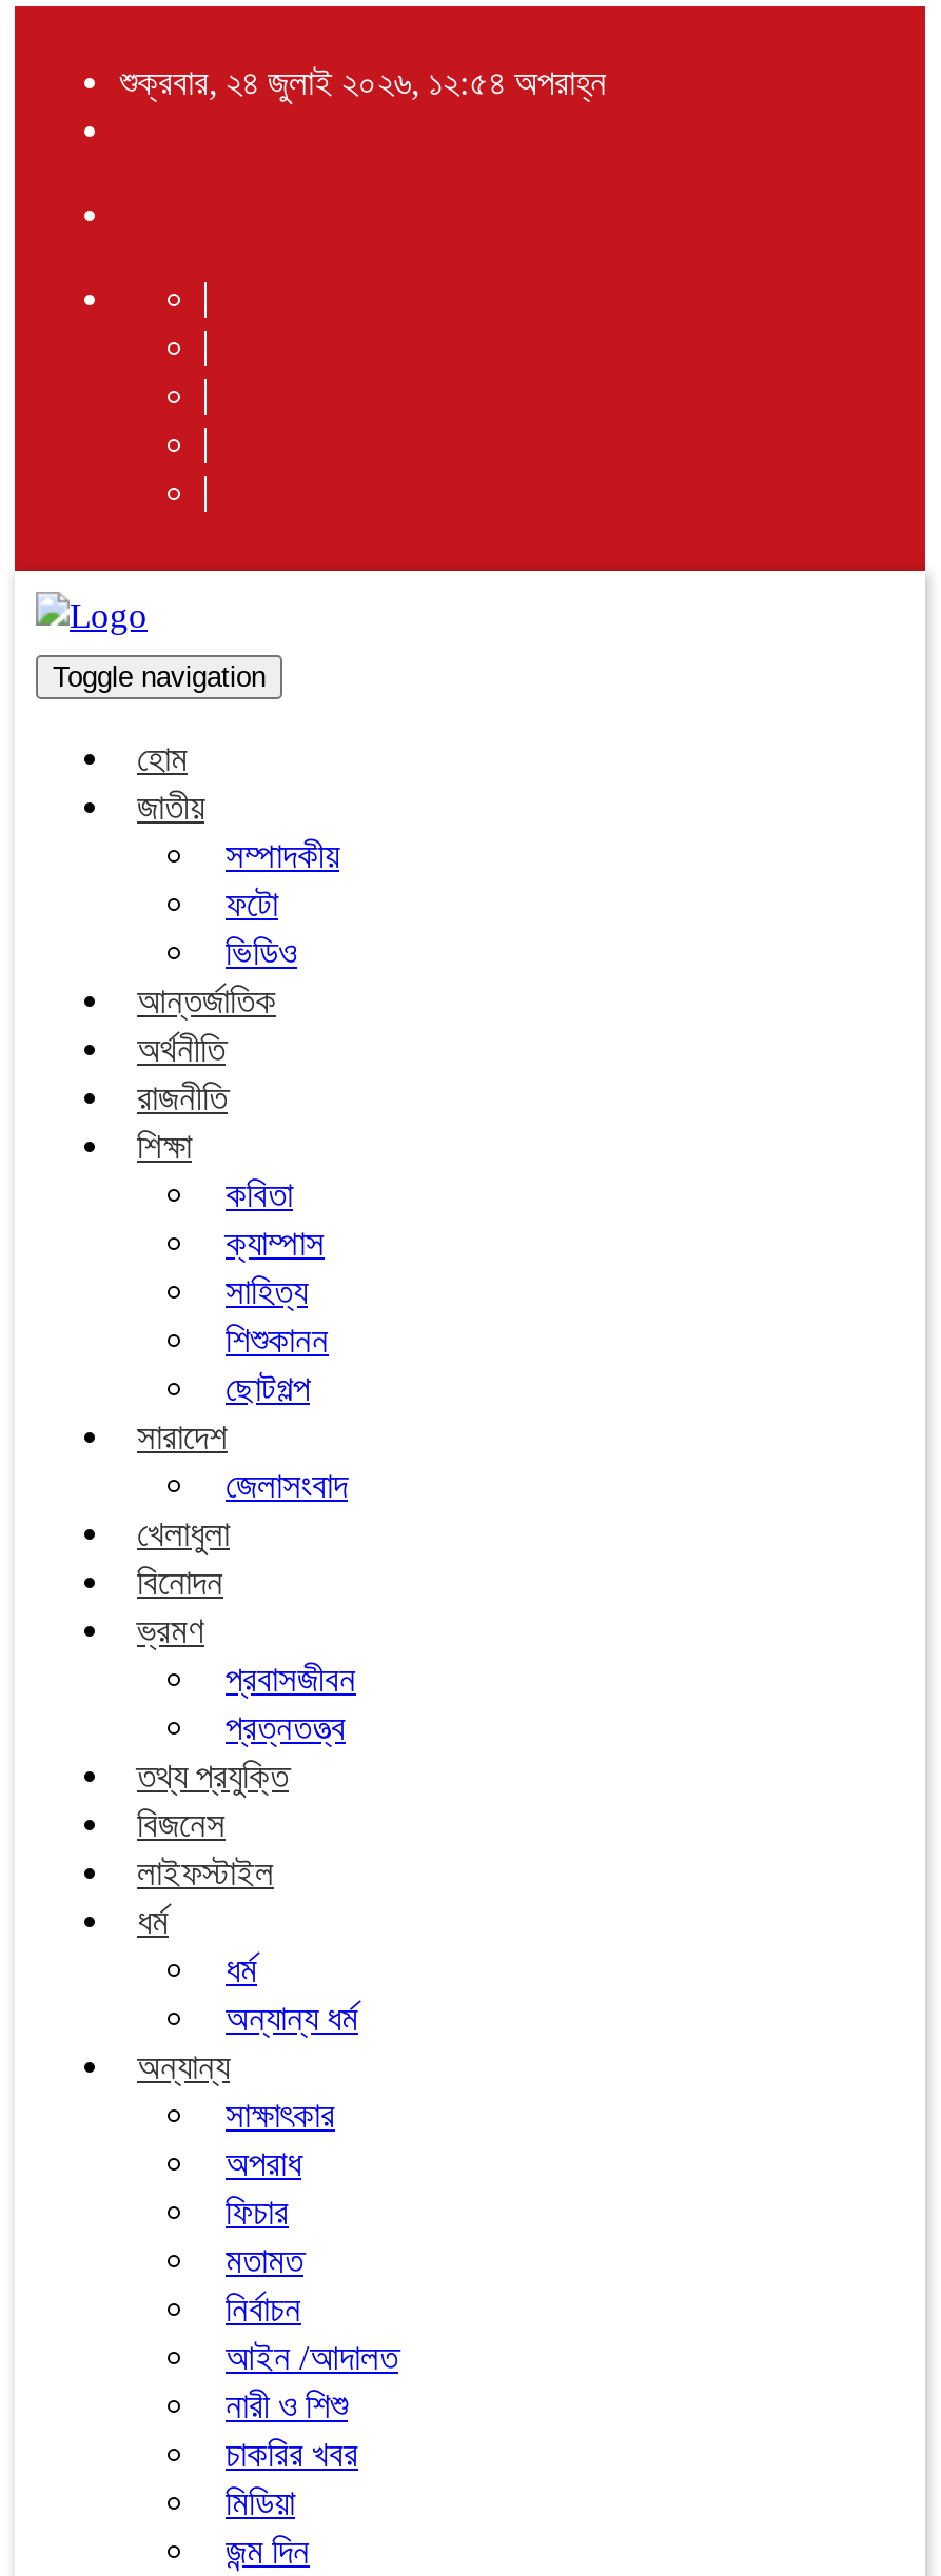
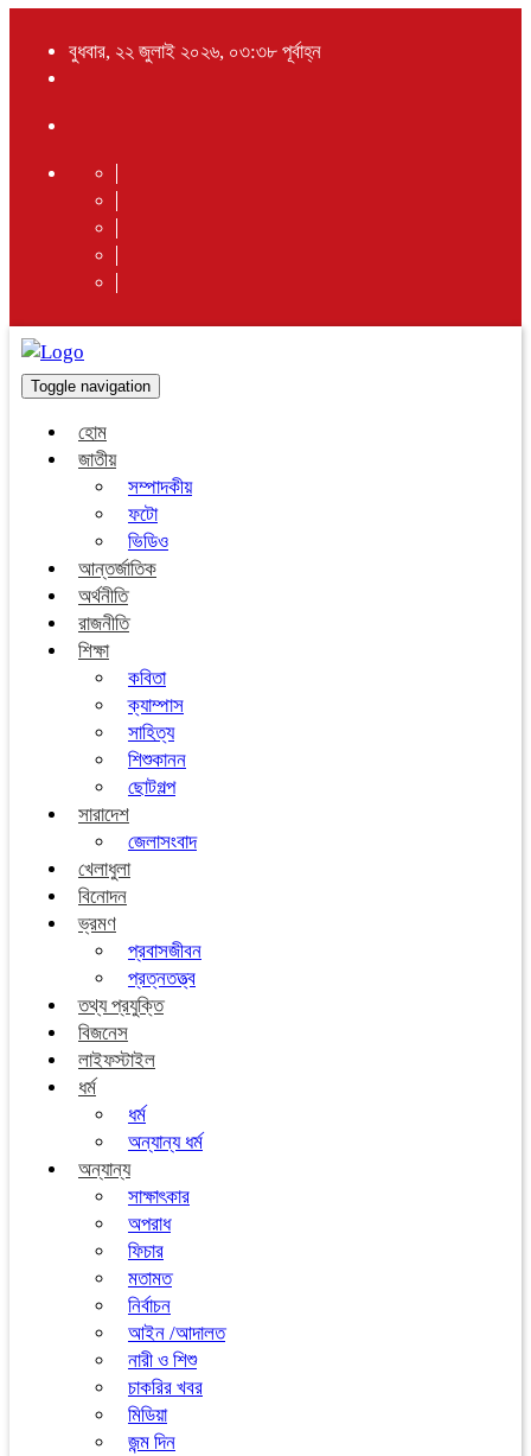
- শুক্রবার, ২৪ জুলাই ২০২৬, ১২:৫৪ অপরাহ্ন
+ বুধবার, ২২ জুলাই ২০২৬, ০৩:৩৮ পূর্বাহ্ন
